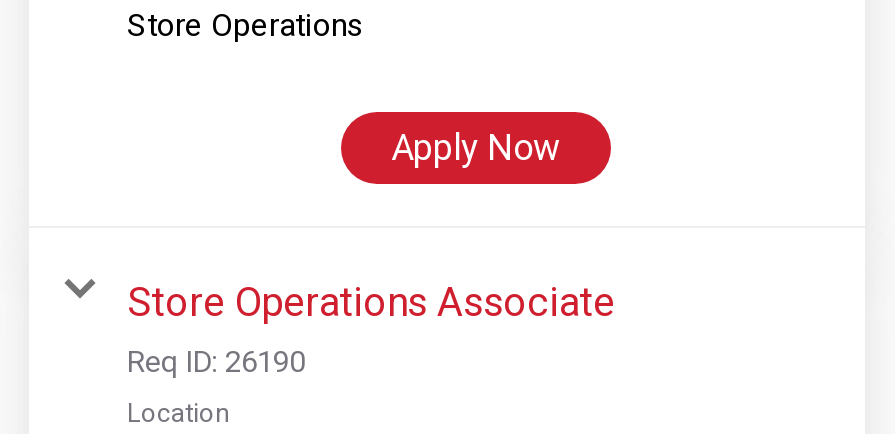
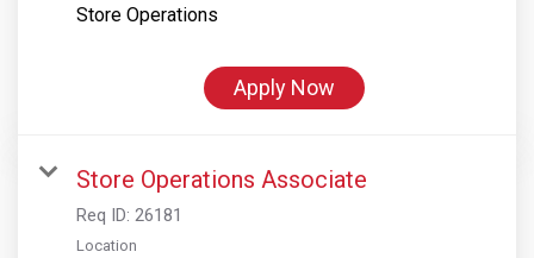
- Req ID: 26190
+ Req ID: 26181
